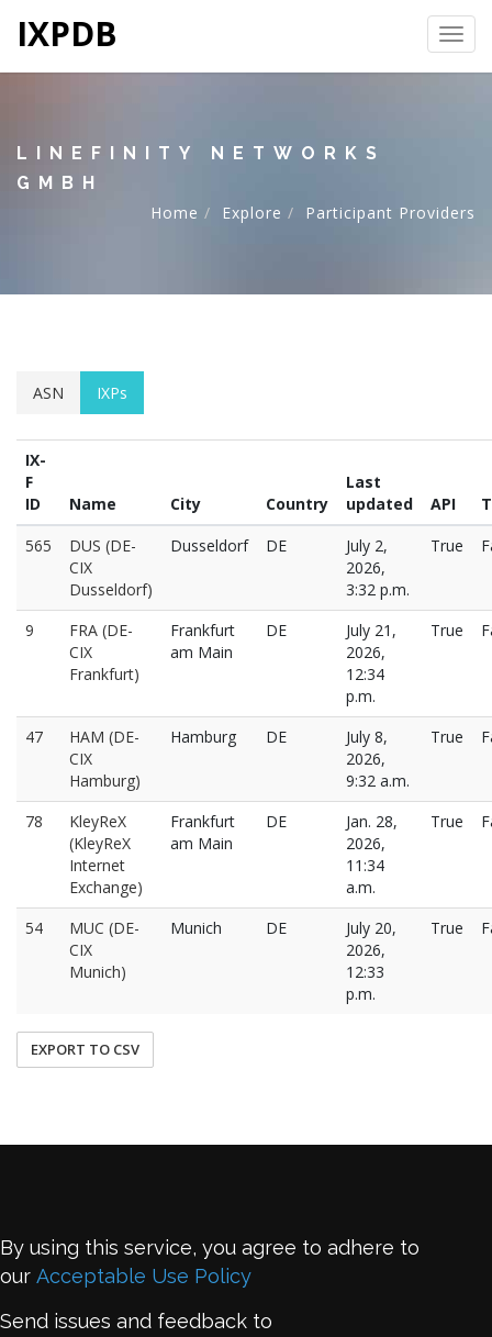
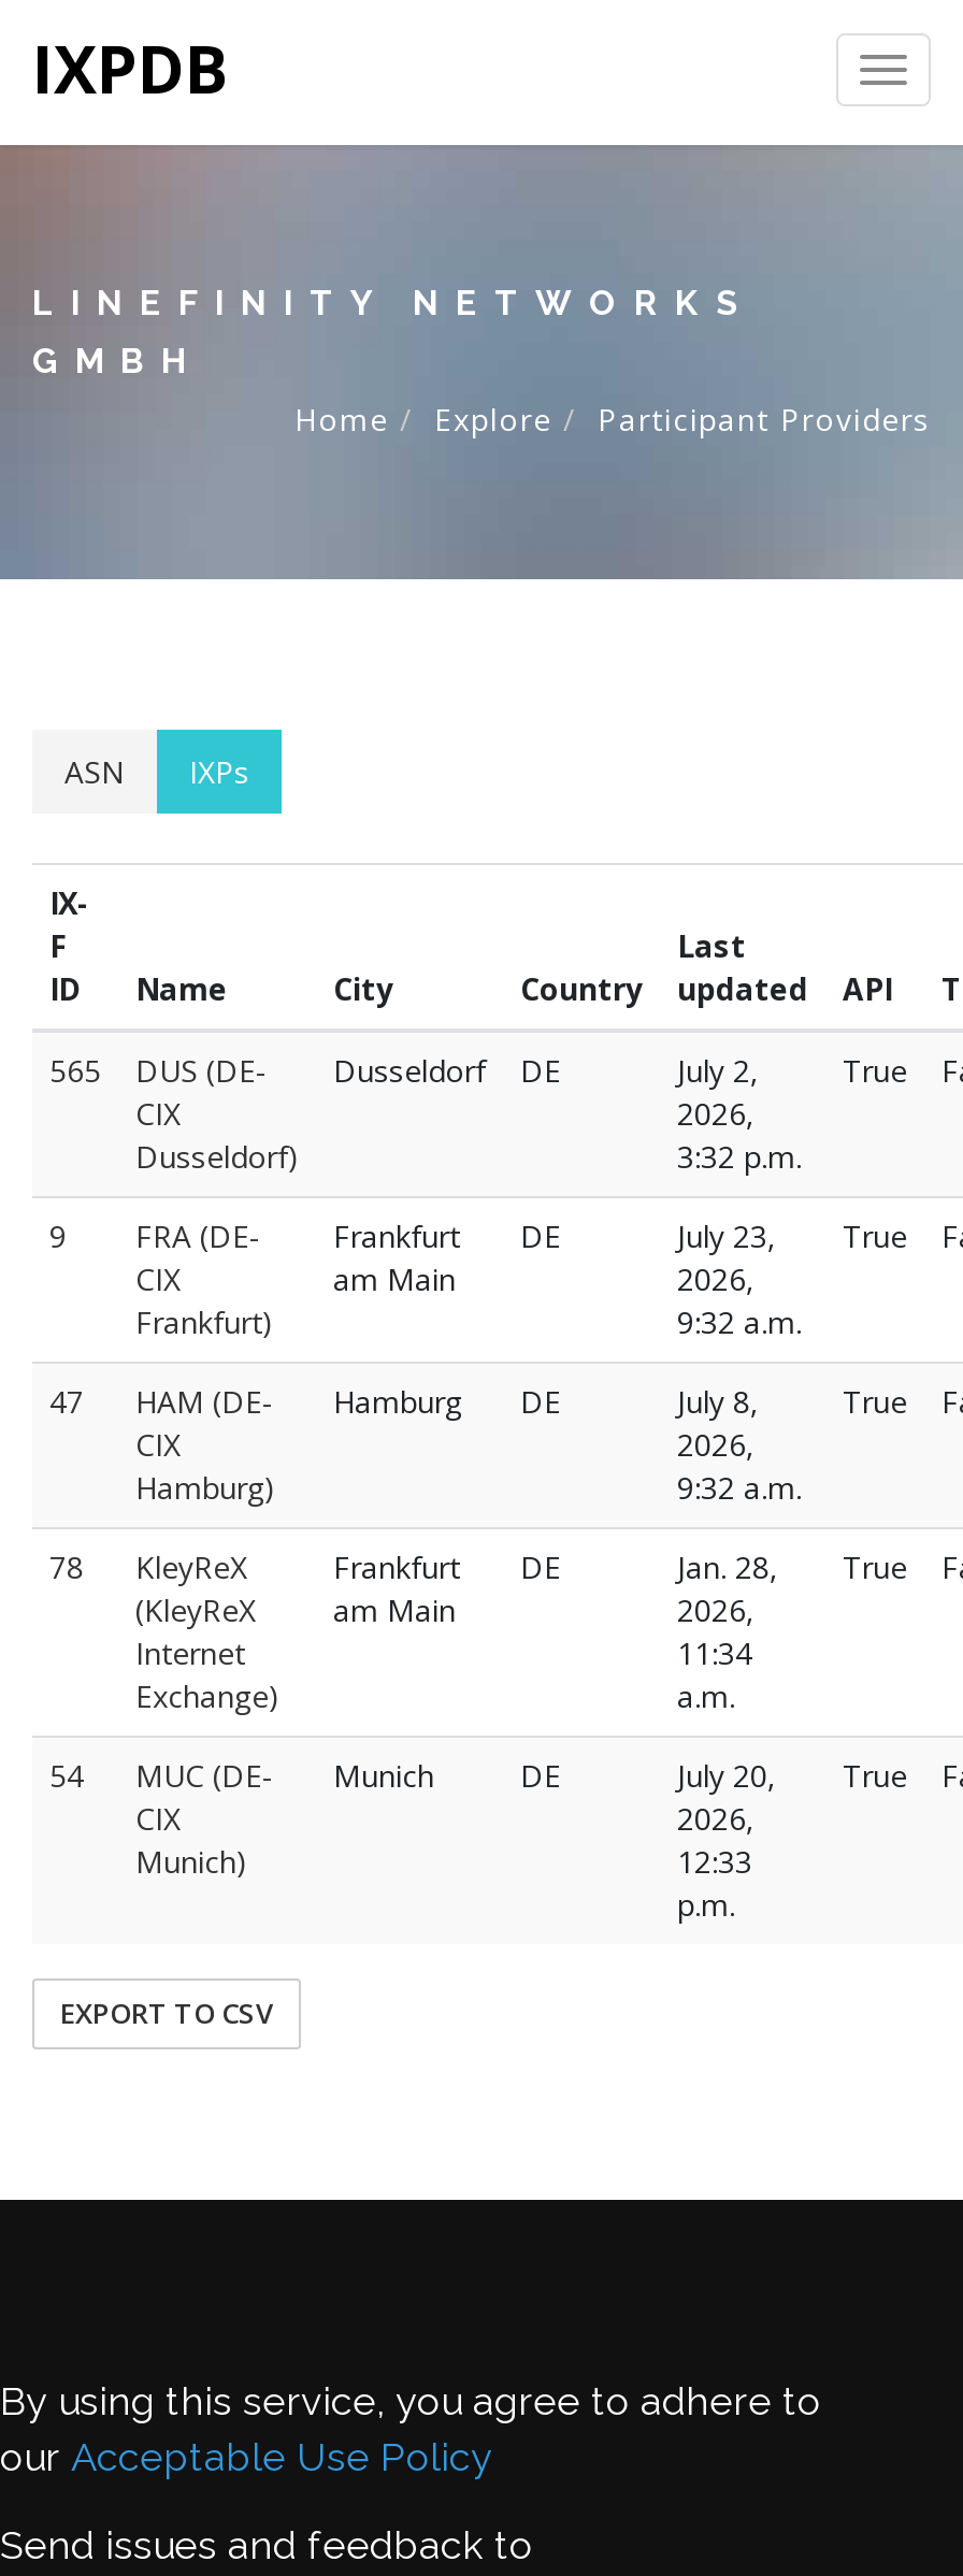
- July 21,
+ July 23,

- 12:34
- p.m.
+ 9:32 a.m.
